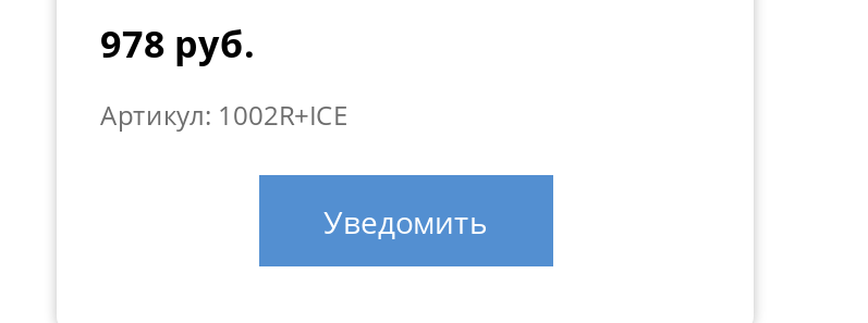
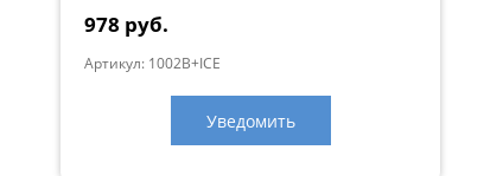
- Артикул: 1002R+ICE
+ Артикул: 1002B+ICE
